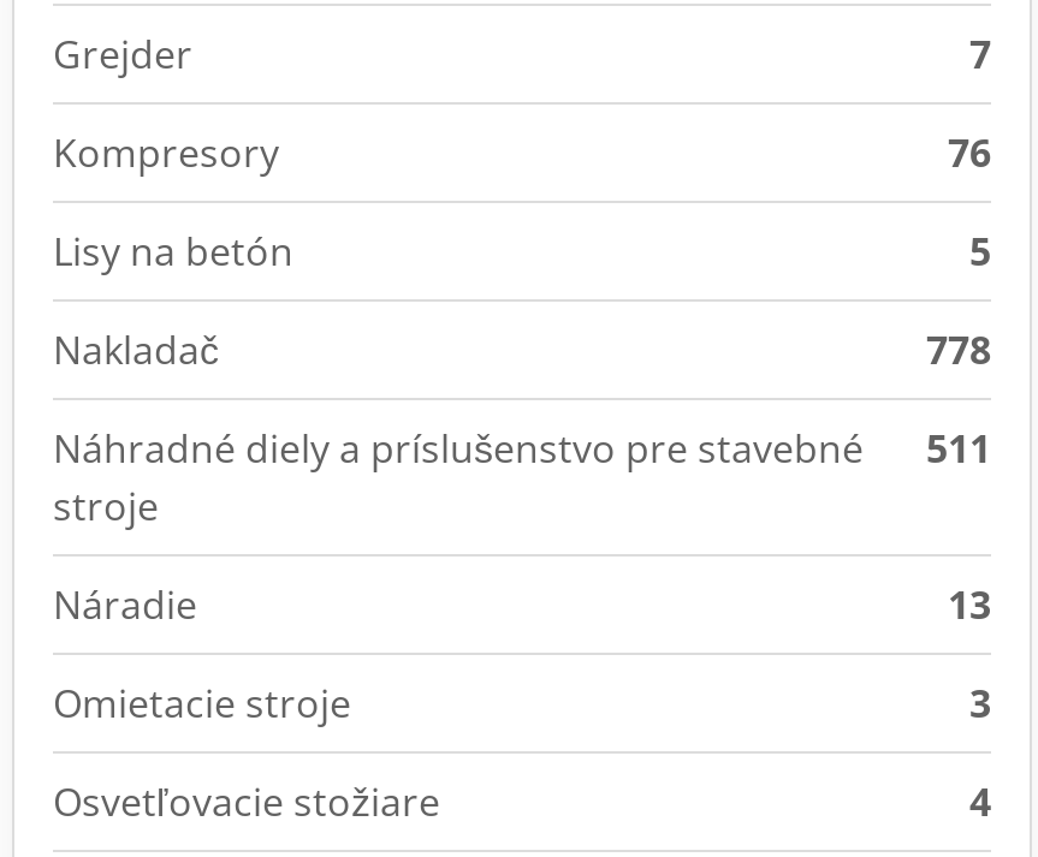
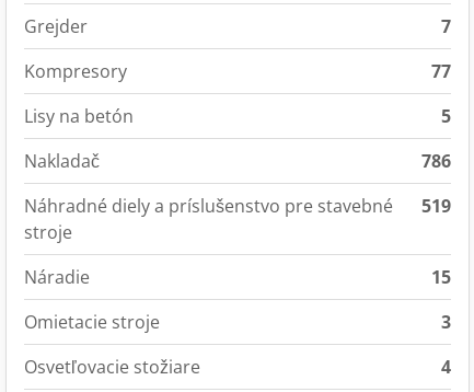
- 76
+ 77

- 778
+ 786

- Náhradné diely a príslušenstvo pre stavebné 511
+ Náhradné diely a príslušenstvo pre stavebné 519

- 13
+ 15
